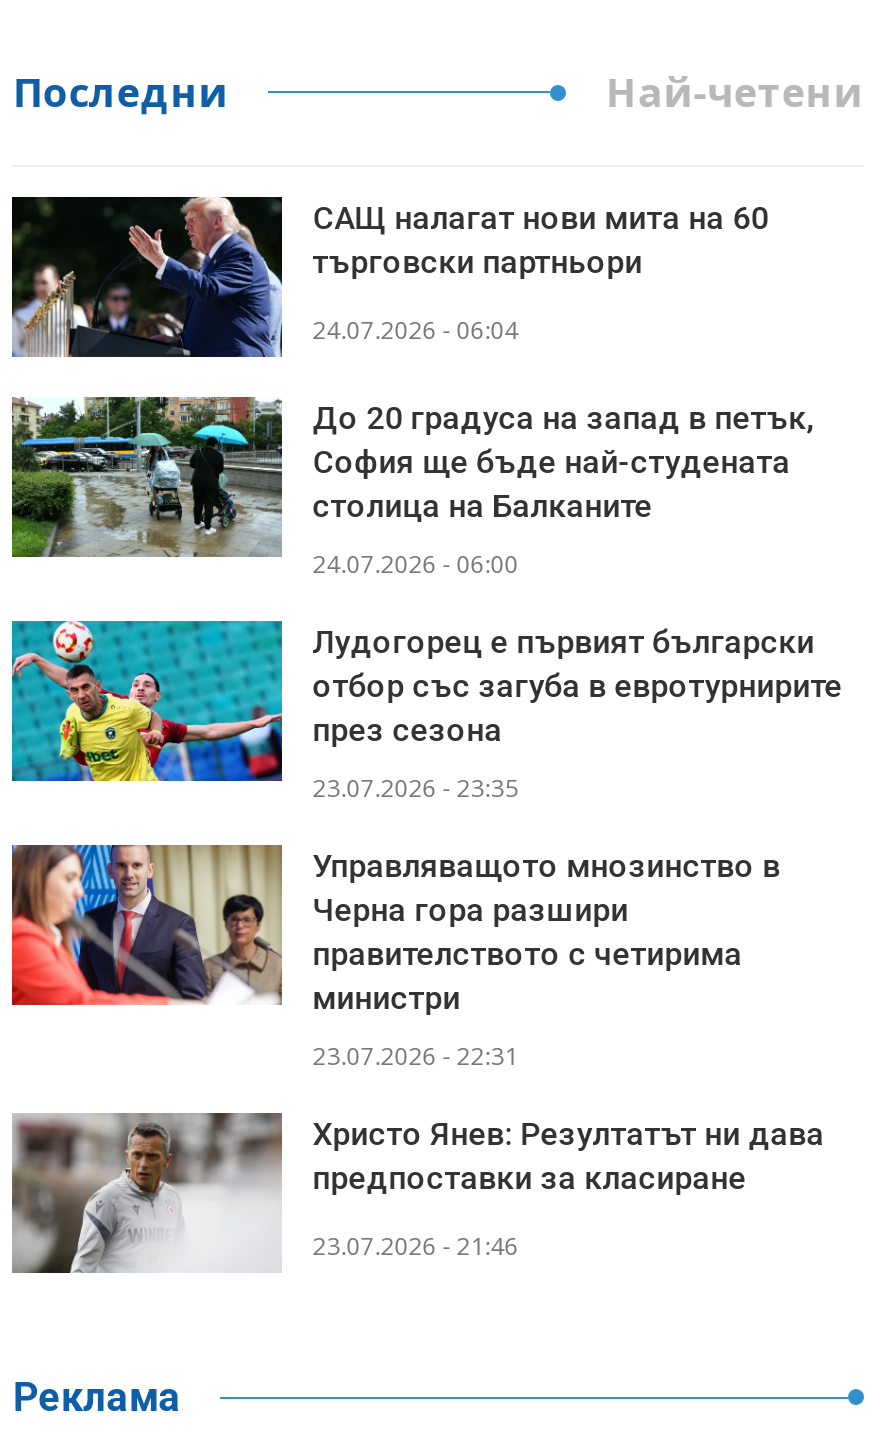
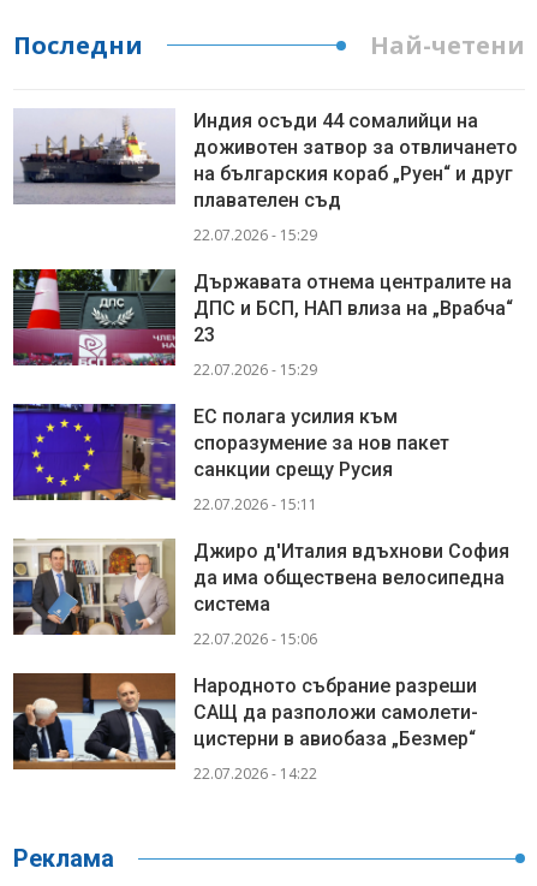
- [image]
- САЩ налагат нови мита на 60
- търговски партньори
+ [image]
+ Индия осъди 44 сомалийци на
+ доживотен затвор за отвличането
+ на българския кораб „Руен“ и друг
+ плавателен съд

- 24.07.2026 - 06:04
+ 22.07.2026 - 15:29

- [image]
- До 20 градуса на запад в петък,
- София ще бъде най-студената
- столица на Балканите
+ [image]
+ Държавата отнема централите на
+ ДПС и БСП, НАП влиза на „Врабча“
+ 23

- 24.07.2026 - 06:00
+ 22.07.2026 - 15:29

- [image]
- Лудогорец е първият български
- отбор със загуба в евротурнирите
- през сезона
+ [image]
+ ЕС полага усилия към
+ споразумение за нов пакет
+ санкции срещу Русия

- 23.07.2026 - 23:35
+ 22.07.2026 - 15:11

- [image]
- Управляващото мнозинство в
- Черна гора разшири
- правителството с четирима
- министри
+ [image]
+ Джиро д'Италия вдъхнови София
+ да има обществена велосипедна
+ система

- 23.07.2026 - 22:31
+ 22.07.2026 - 15:06

- [image]
- Христо Янев: Резултатът ни дава
- предпоставки за класиране
+ [image]
+ Народното събрание разреши
+ САЩ да разположи самолети-
+ цистерни в авиобаза „Безмер“

- 23.07.2026 - 21:46
+ 22.07.2026 - 14:22
